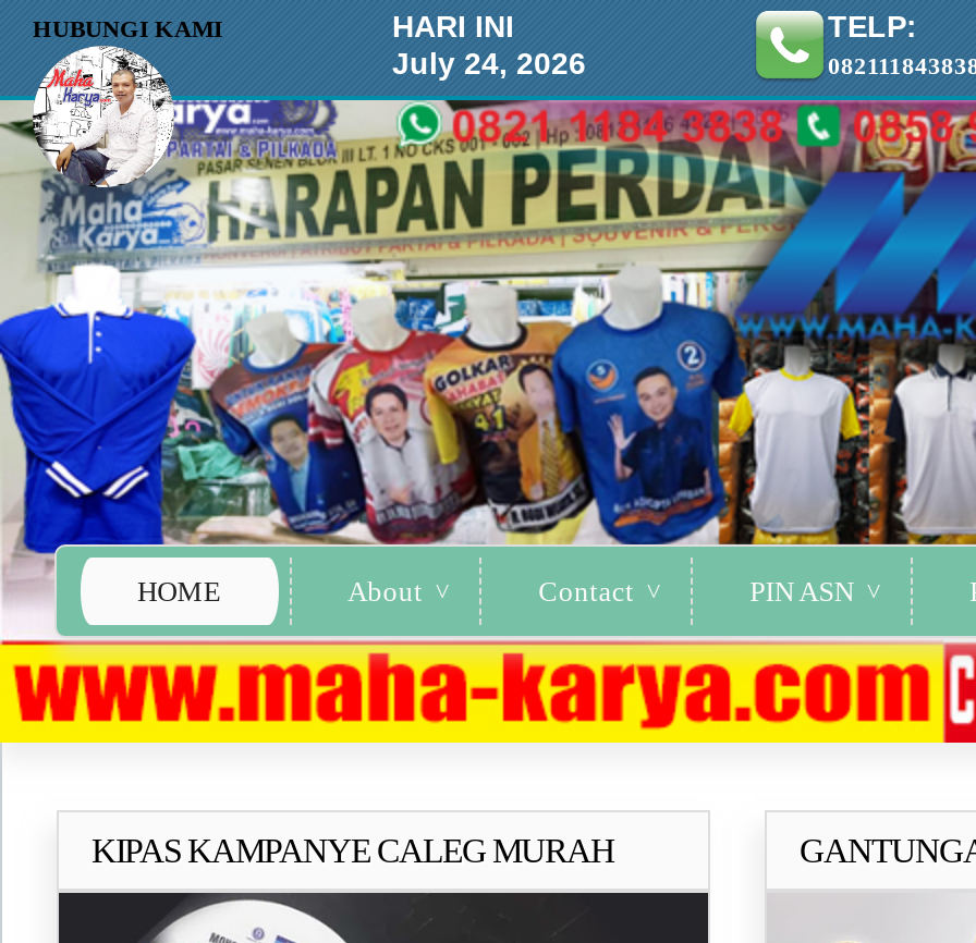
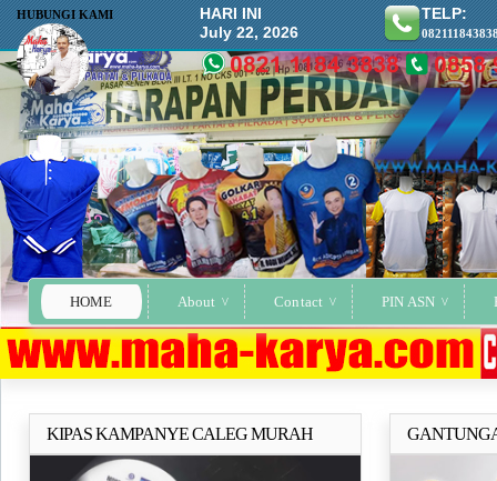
- July 24, 2026
+ July 22, 2026
